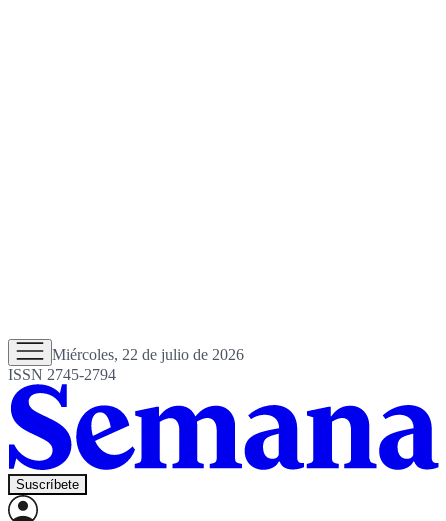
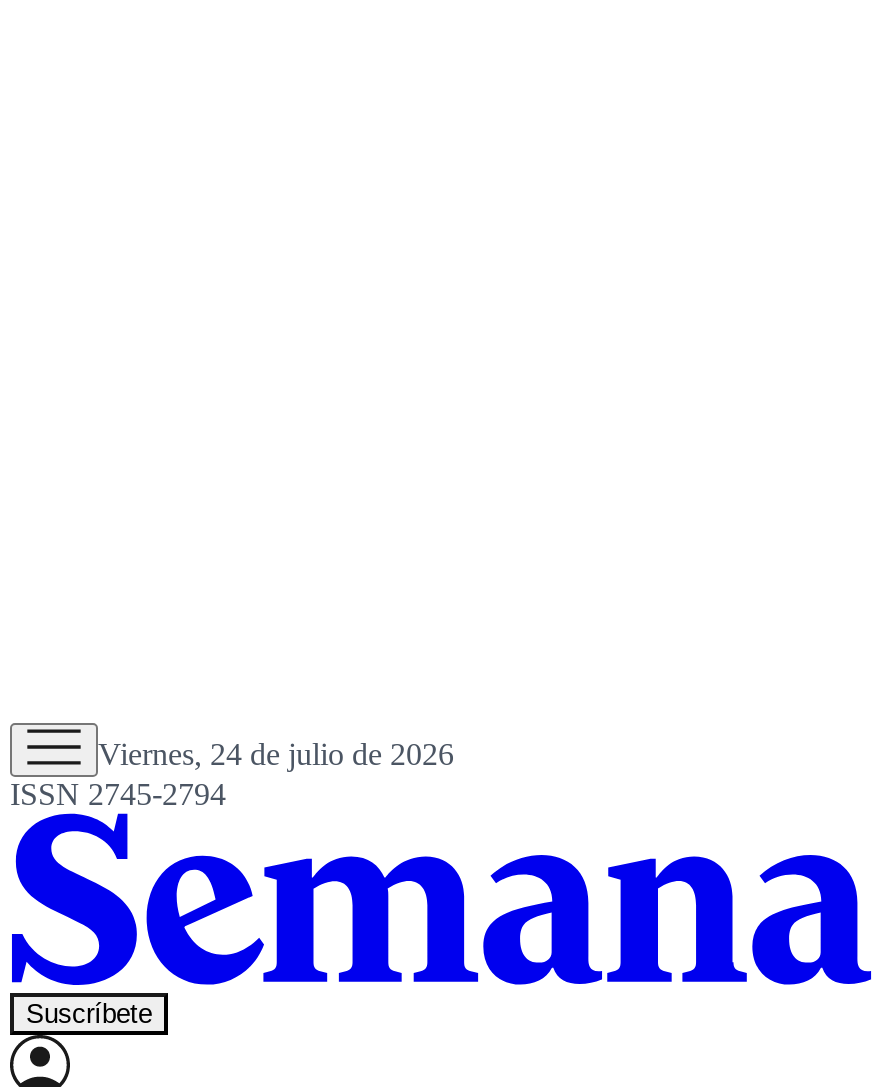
- Miércoles, 22 de julio de 2026
+ Viernes, 24 de julio de 2026
